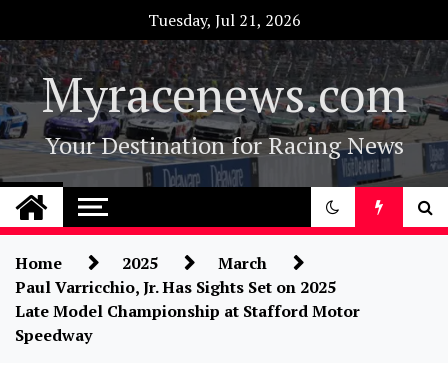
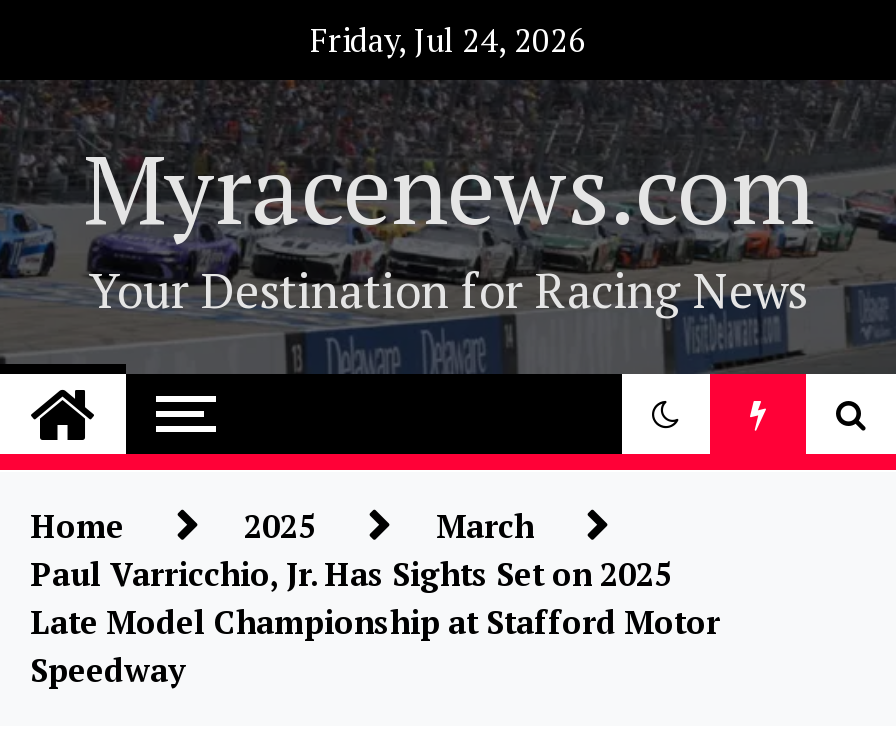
- Tuesday, Jul 21, 2026
+ Friday, Jul 24, 2026
